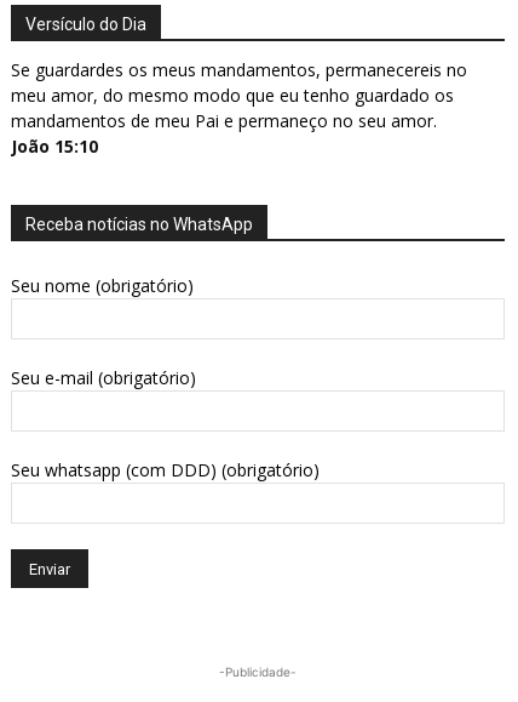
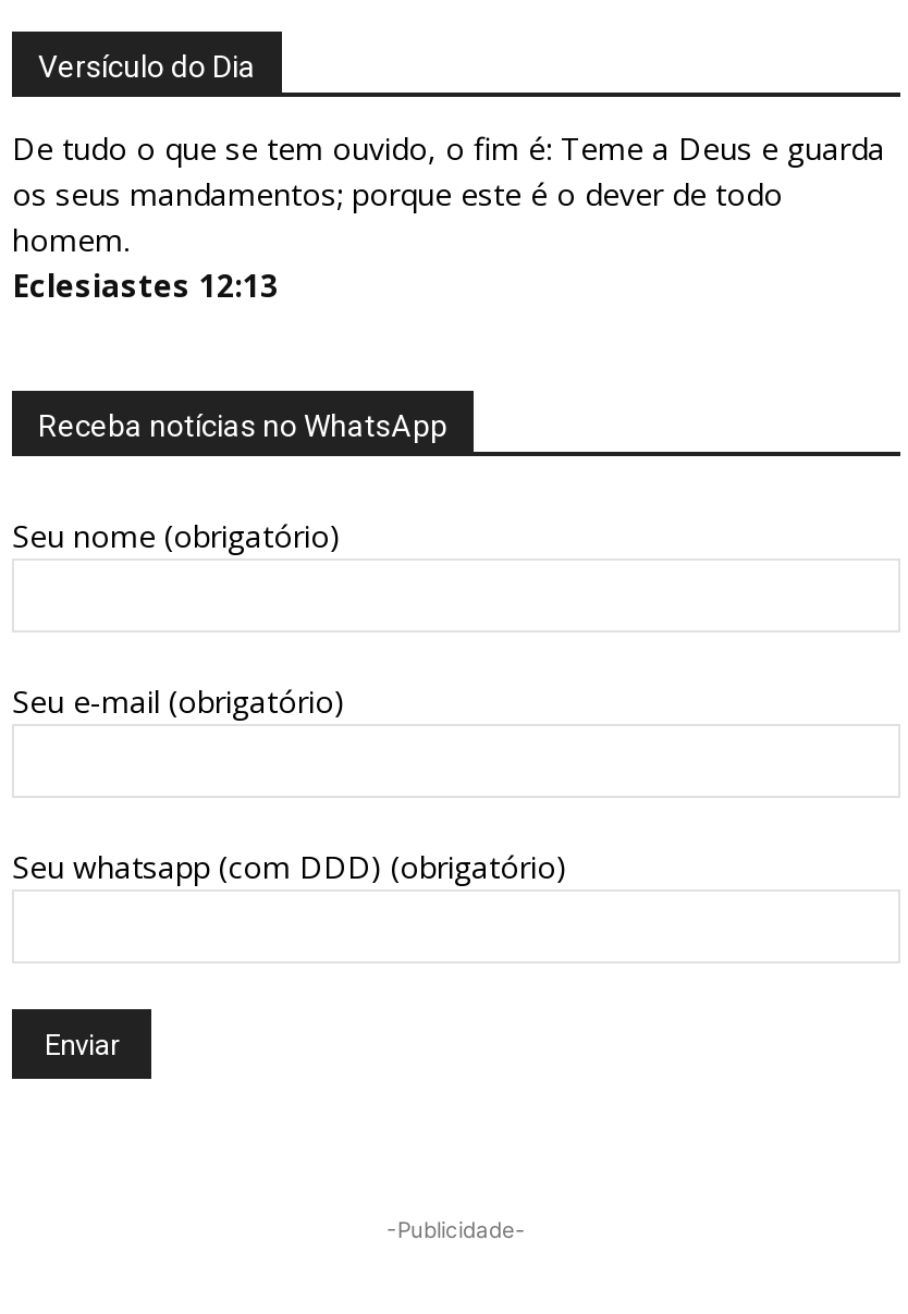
- Se guardardes os meus mandamentos, permanecereis no
- meu amor, do mesmo modo que eu tenho guardado os
- mandamentos de meu Pai e permaneço no seu amor.
- João 15:10
+ De tudo o que se tem ouvido, o fim é: Teme a Deus e guarda
+ os seus mandamentos; porque este é o dever de todo
+ homem.
+ Eclesiastes 12:13
